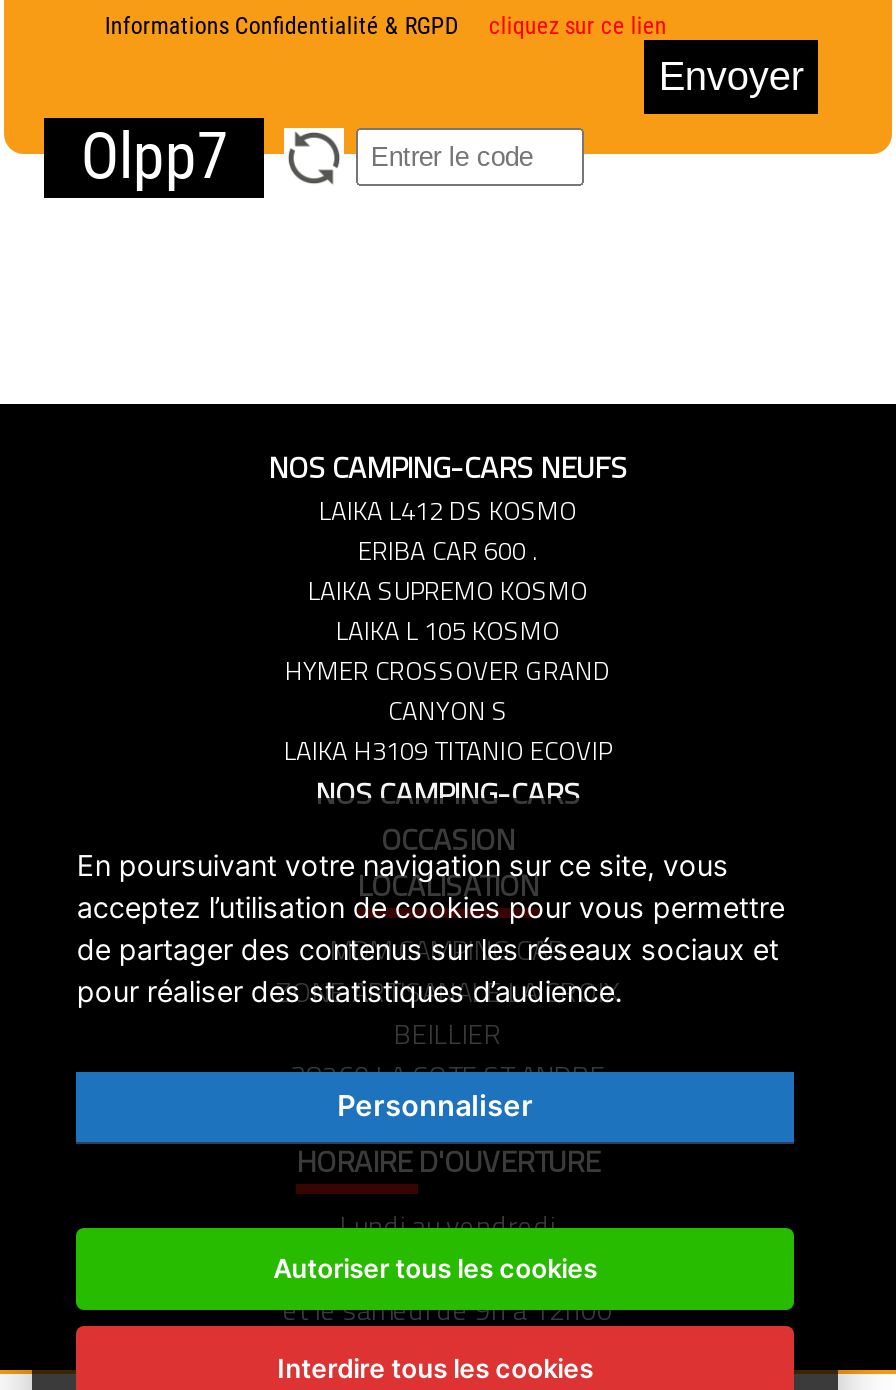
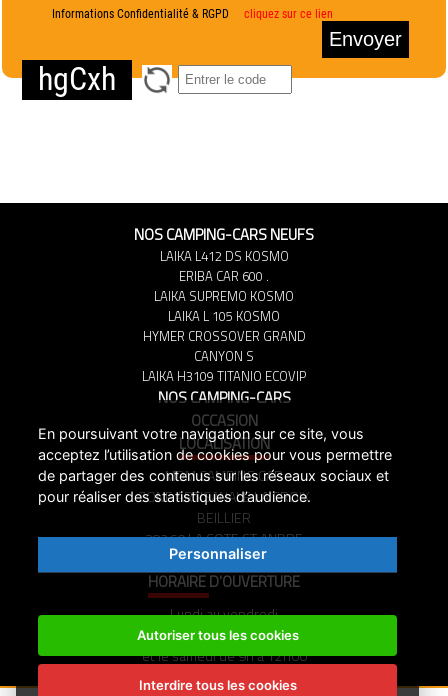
- Olpp7
+ hgCxh
